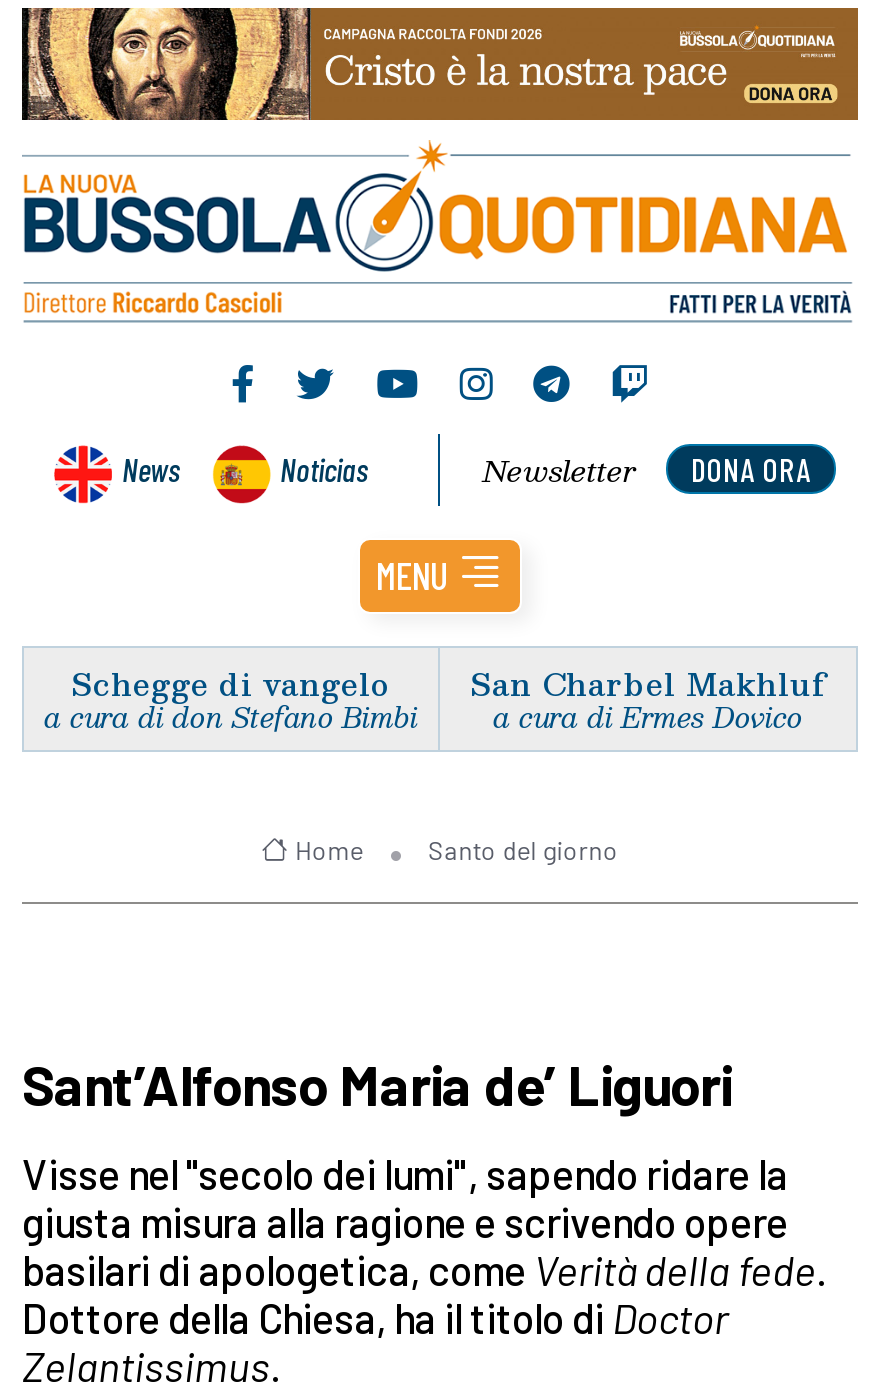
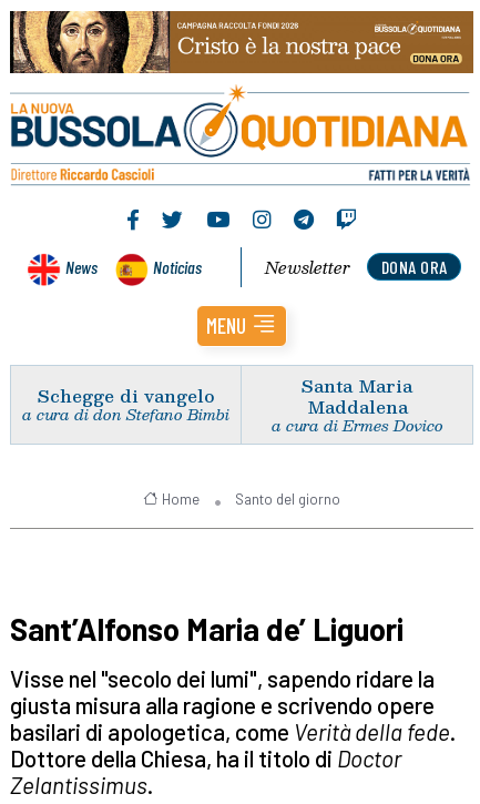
- San Charbel Makhluf
+ Santa Maria
+ Maddalena
